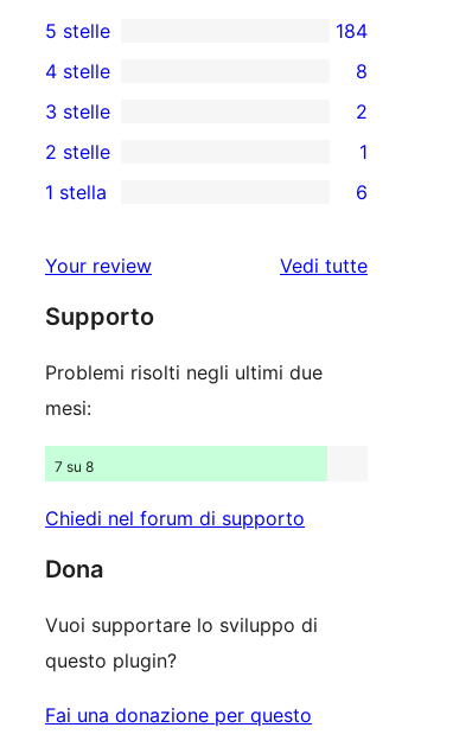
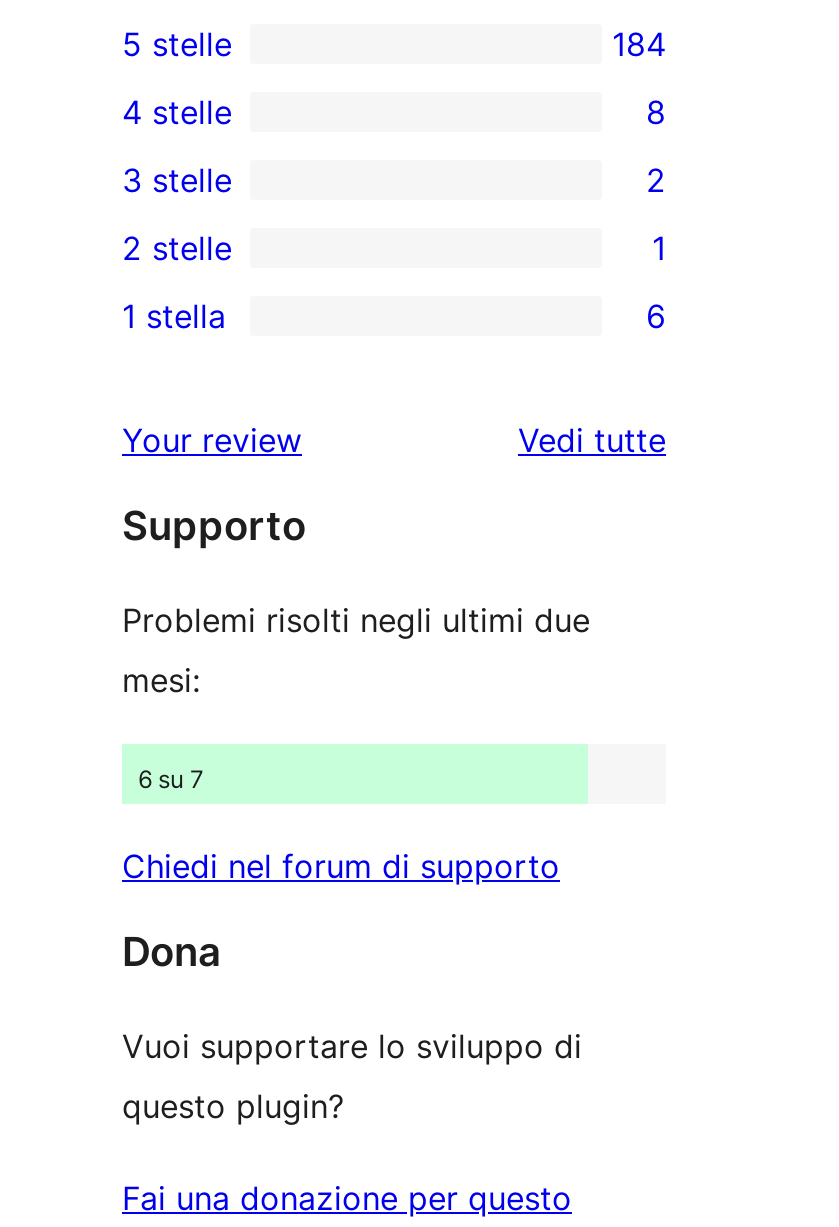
- 7 su 8
+ 6 su 7
